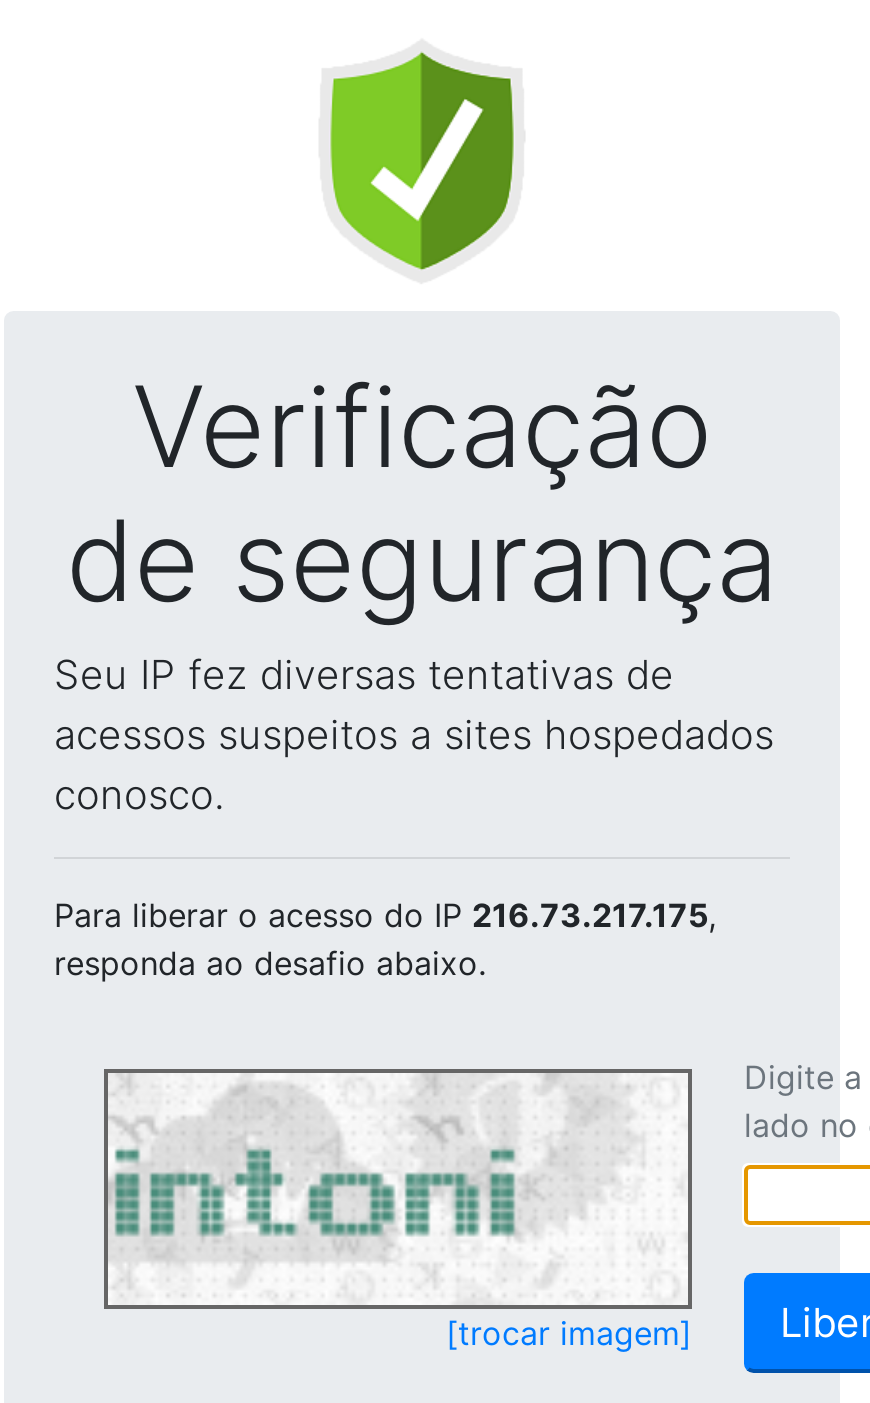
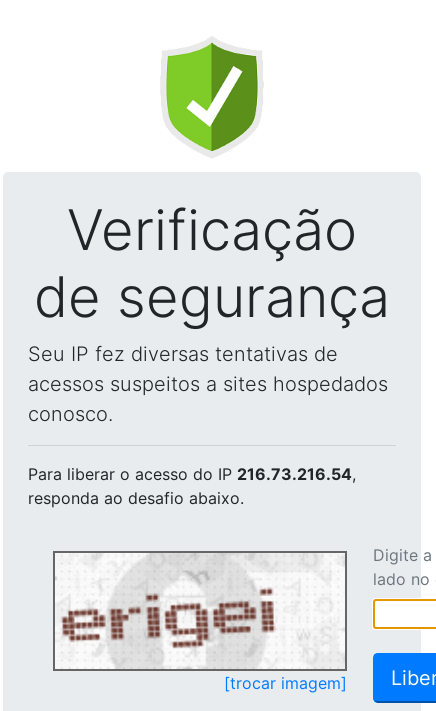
- Para liberar o acesso do IP 216.73.217.175,
+ Para liberar o acesso do IP 216.73.216.54,

- [image]
+ [image]
